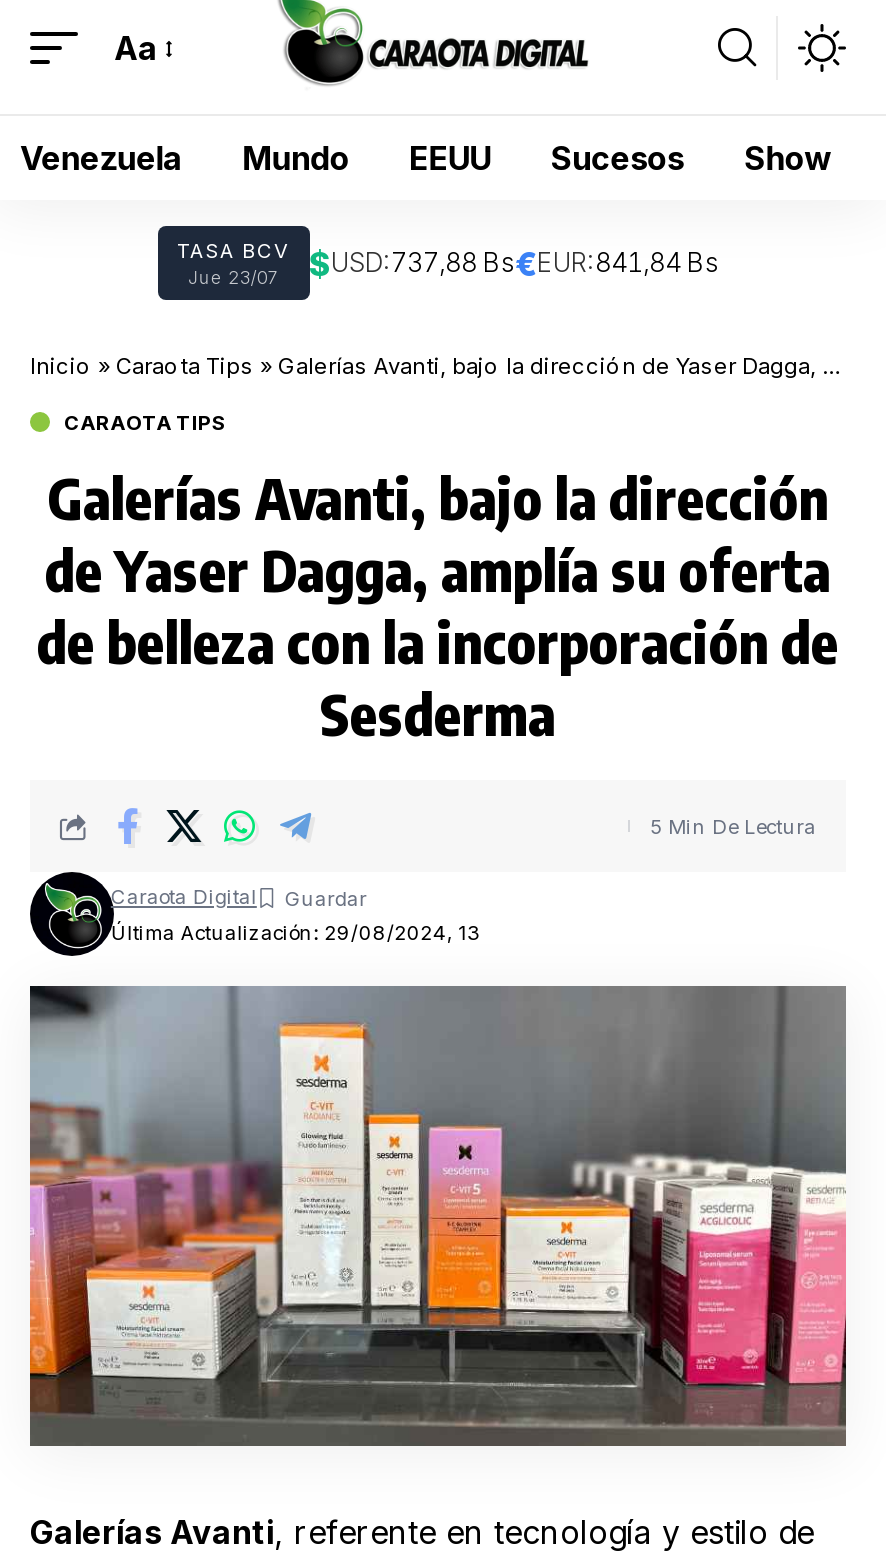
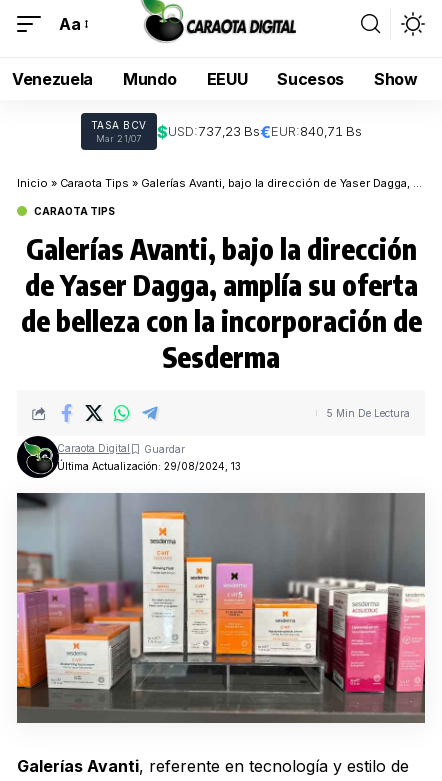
- Jue 23/07
- $USD:737,88 Bs€EUR:841,84 Bs
+ Mar 21/07
+ $USD:737,23 Bs€EUR:840,71 Bs
